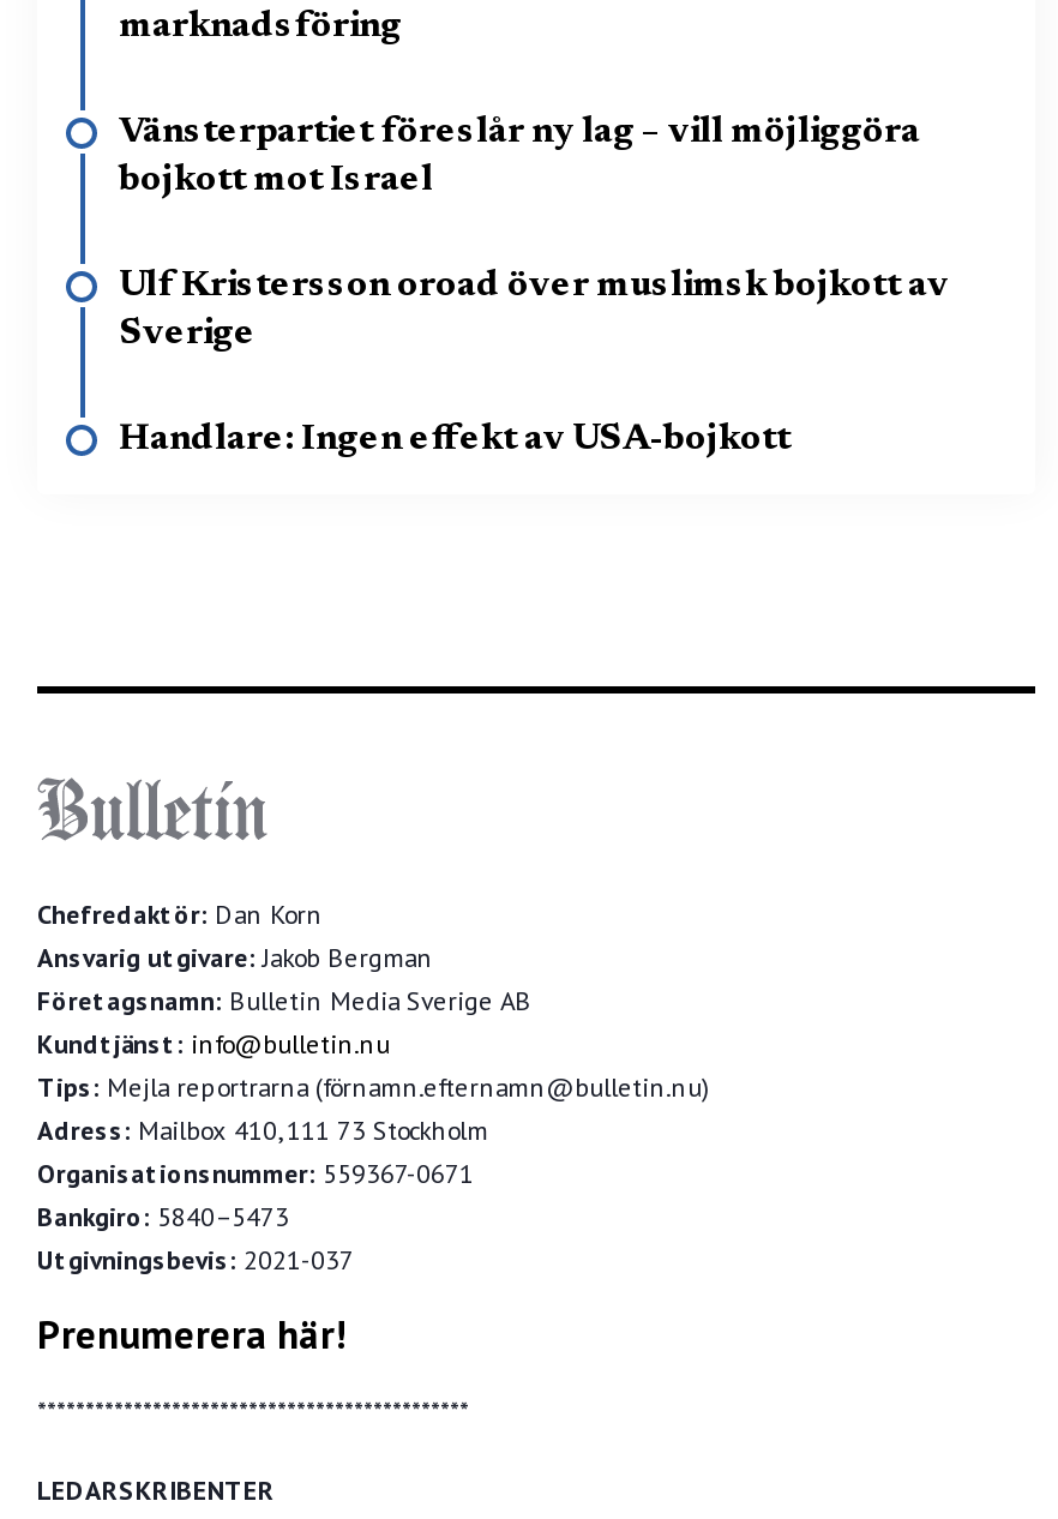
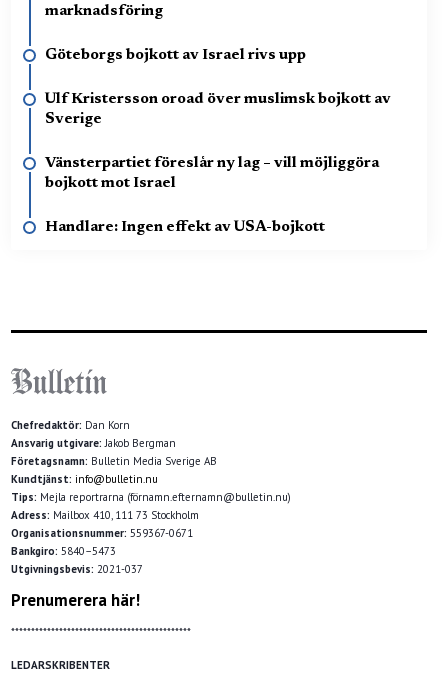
+ Göteborgs bojkott av Israel rivs upp

moved down: Vänsterpartiet föreslår ny lag – vill möjliggöra | bojkott mot Israel

moved up: Ulf Kristersson oroad över muslimsk bojkott av | Sverige
